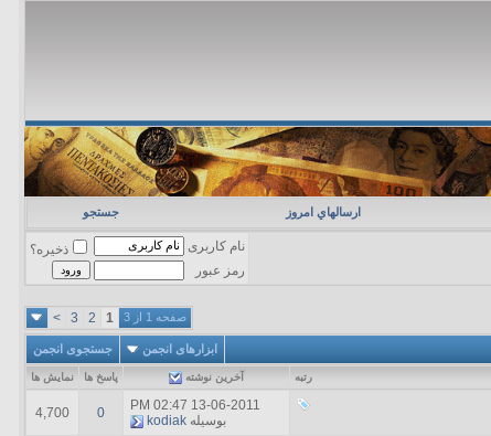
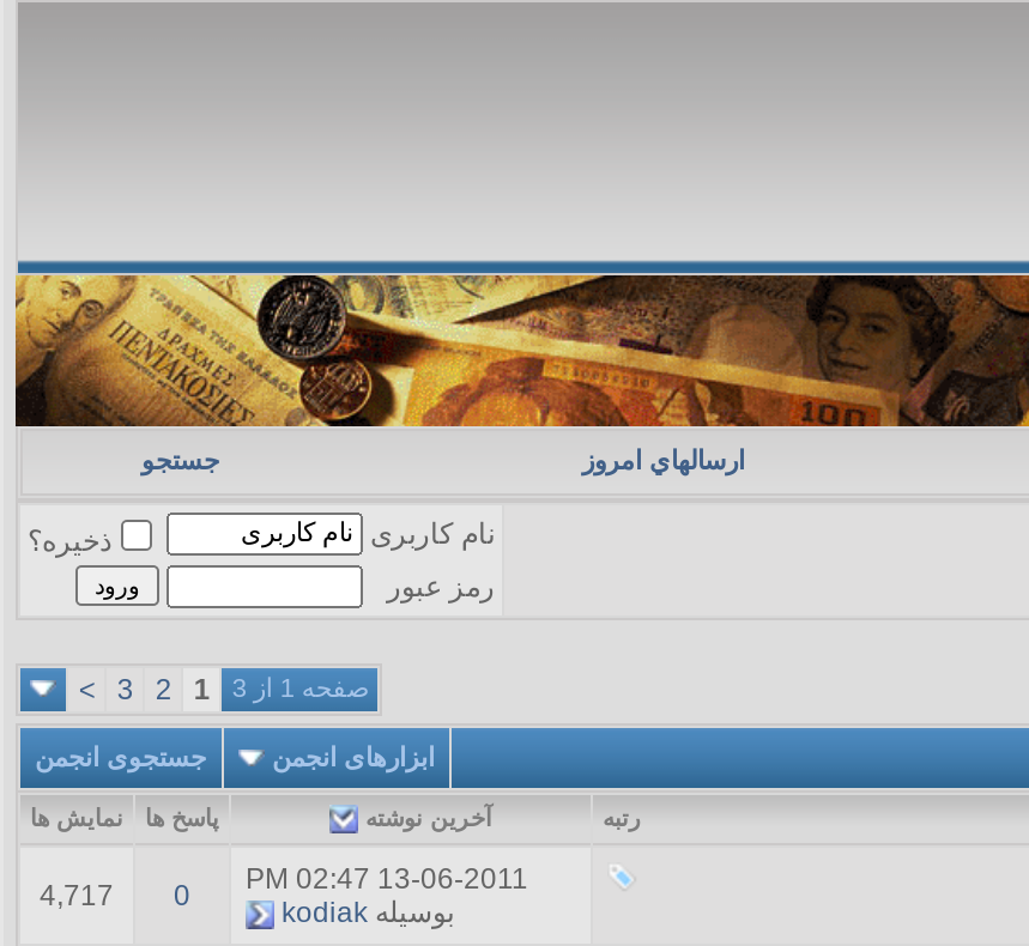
- 4,700 0
+ 4,717 0
